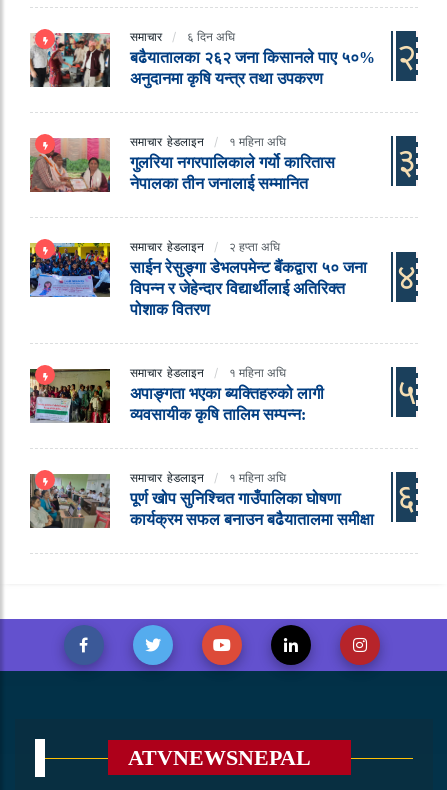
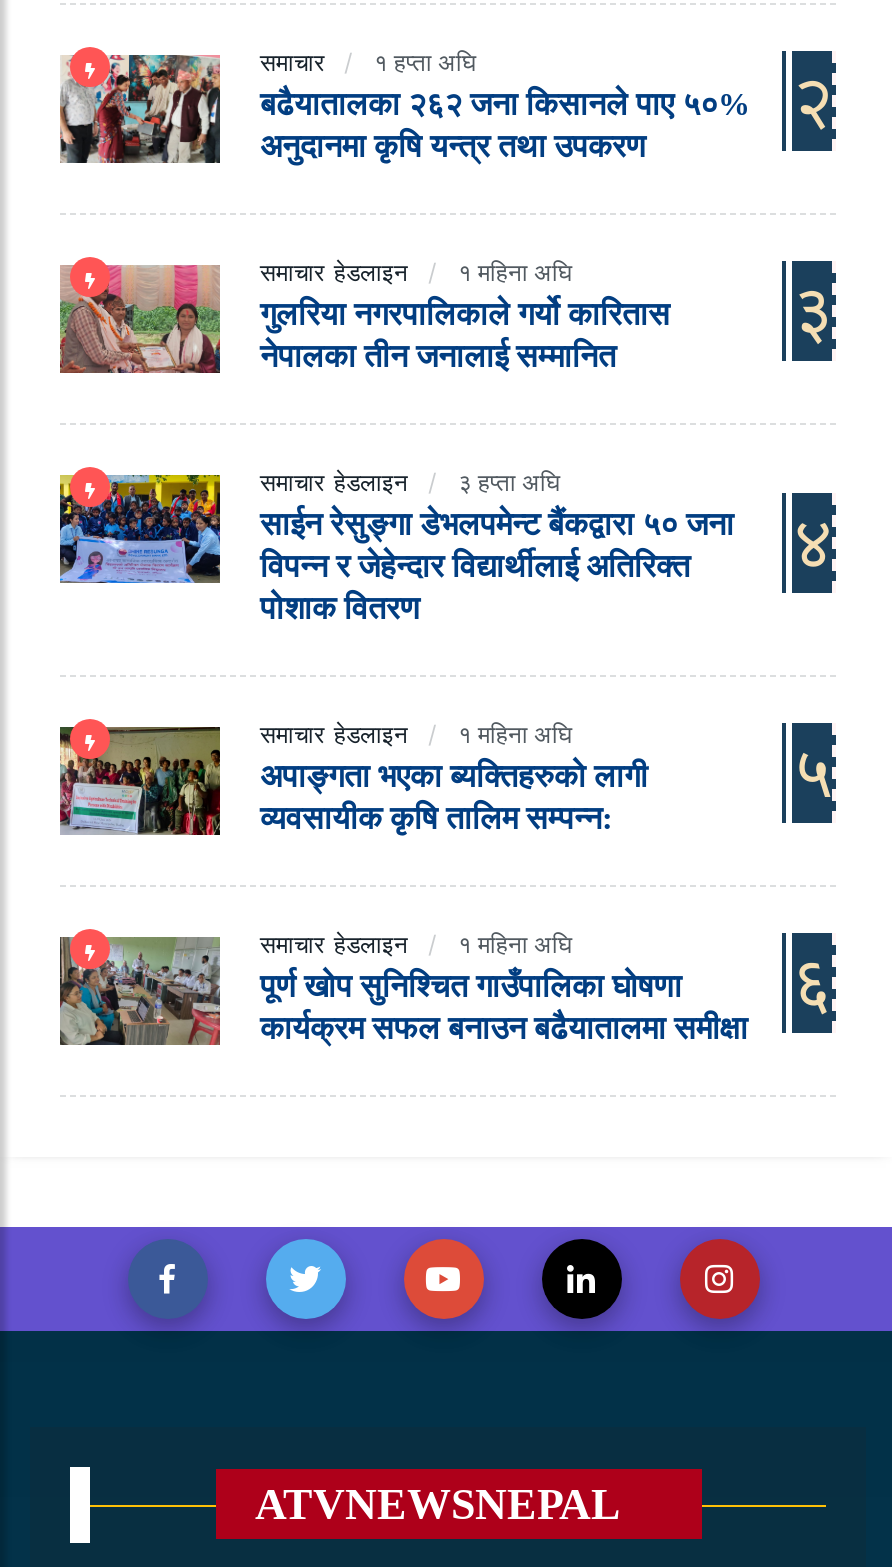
- समाचार ६ दिन अघि
+ समाचार १ हप्ता अघि

- समाचार हेडलाइन २ हप्ता अघि
+ समाचार हेडलाइन ३ हप्ता अघि
